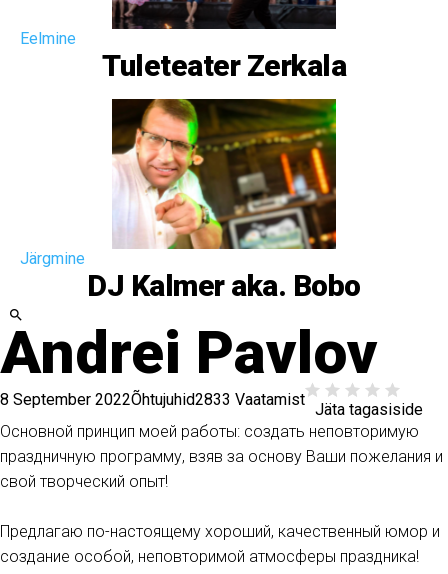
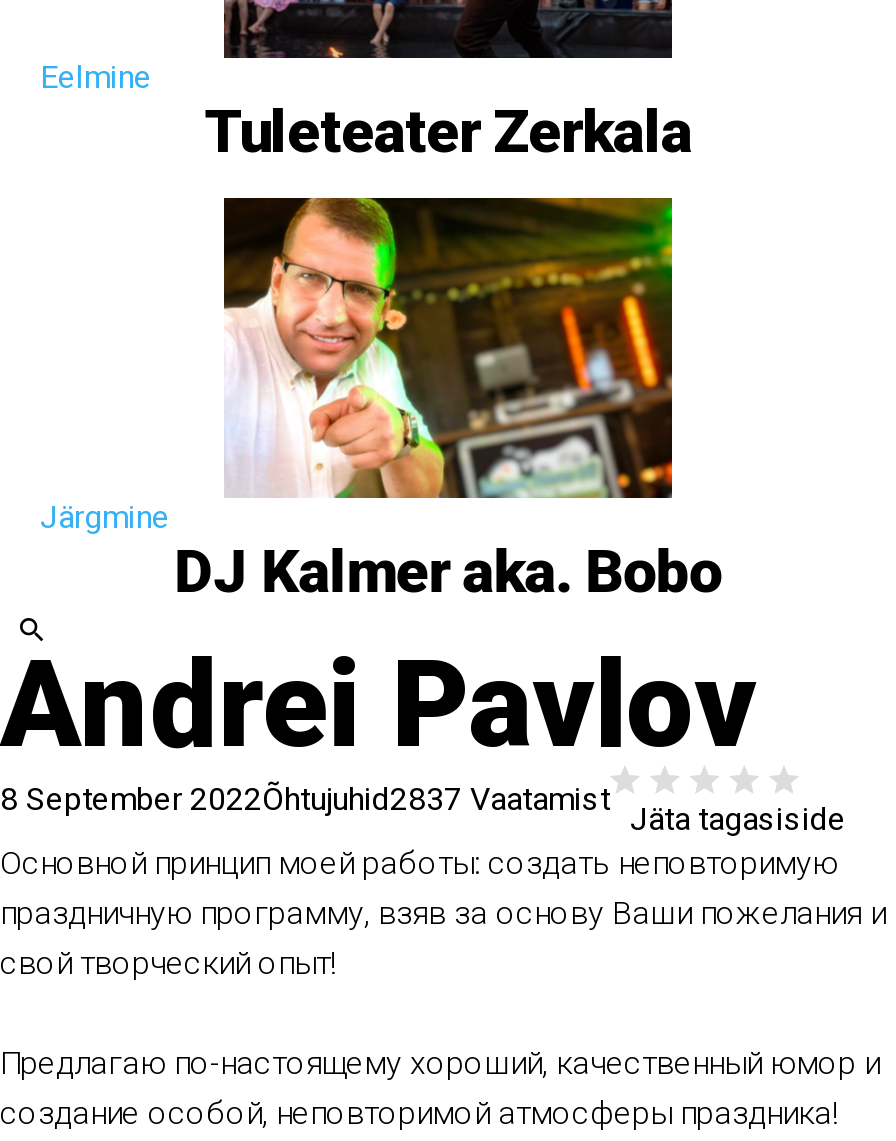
- 8 September 2022Õhtujuhid2833 Vaatamist Jäta tagasiside
+ 8 September 2022Õhtujuhid2837 Vaatamist Jäta tagasiside
